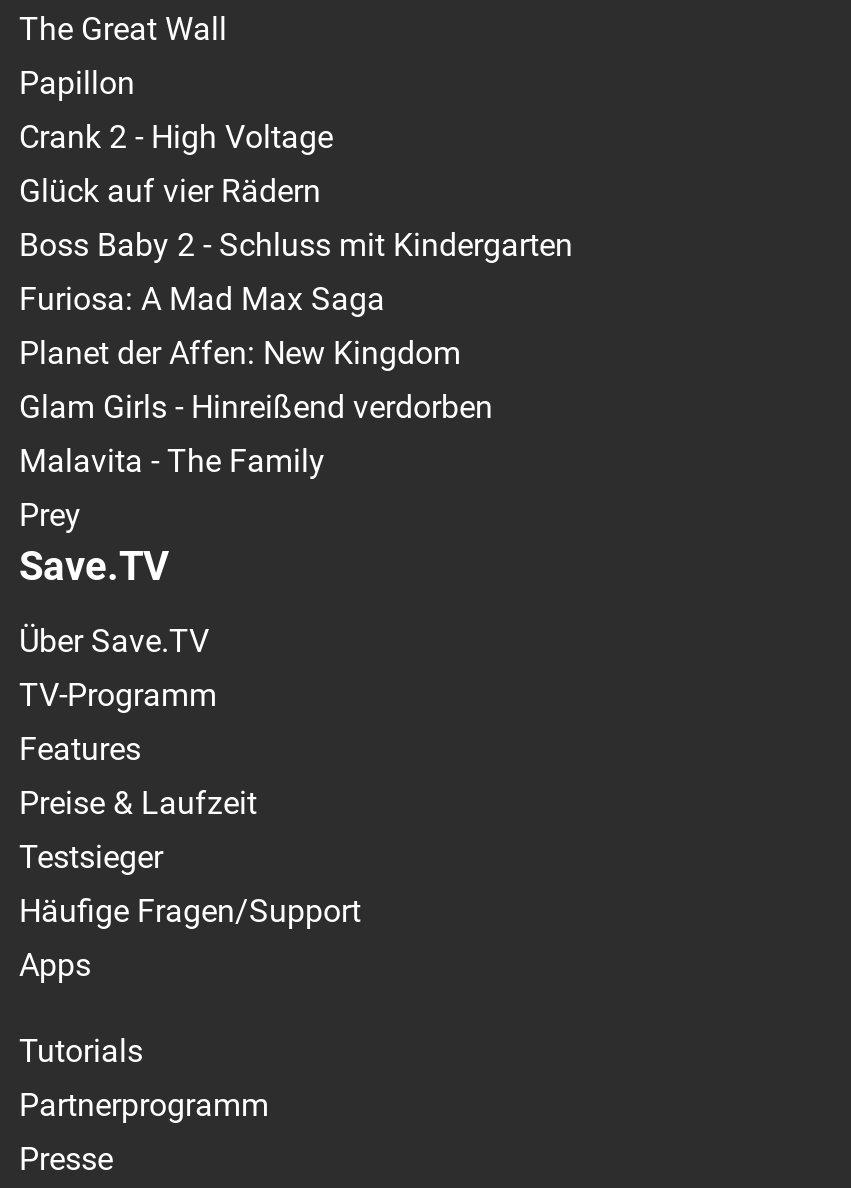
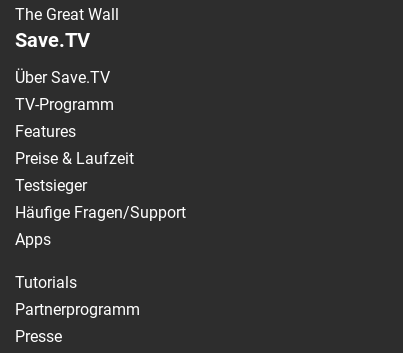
- Papillon
- Crank 2 - High Voltage
- Glück auf vier Rädern
- Boss Baby 2 - Schluss mit Kindergarten
- Furiosa: A Mad Max Saga
- Planet der Affen: New Kingdom
- Glam Girls - Hinreißend verdorben
- Malavita - The Family
- Prey
